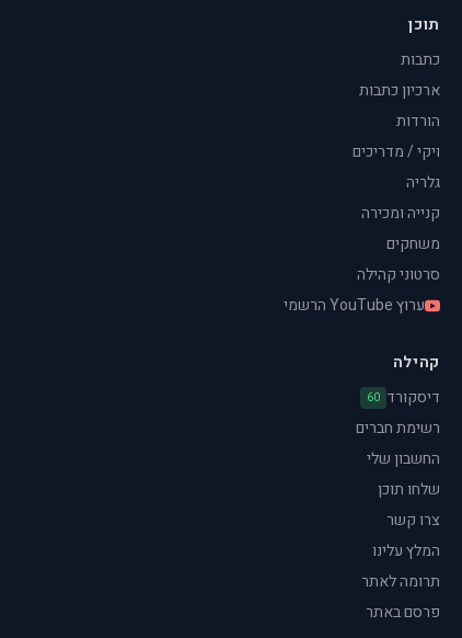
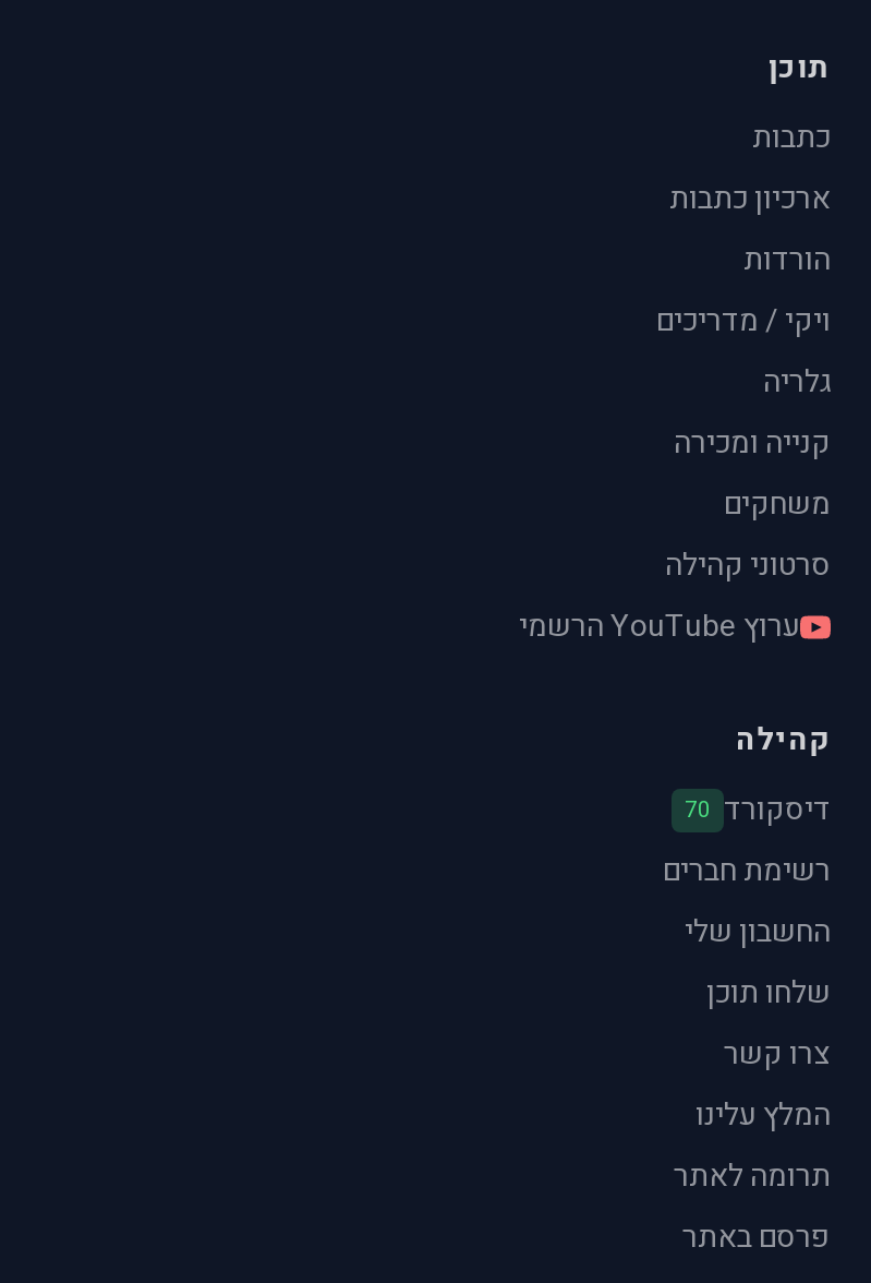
- דיסקורד 60
+ דיסקורד 70
